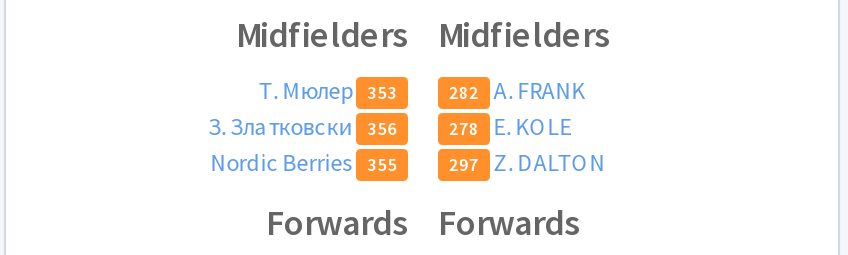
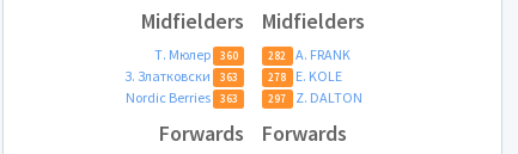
- Т. Мюлер 353
+ Т. Мюлер 360

- З. Златковски 356
+ З. Златковски 363

- Nordic Berries 355
+ Nordic Berries 363
